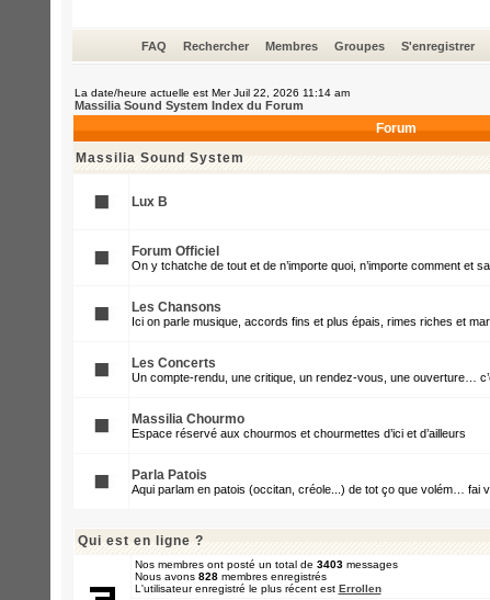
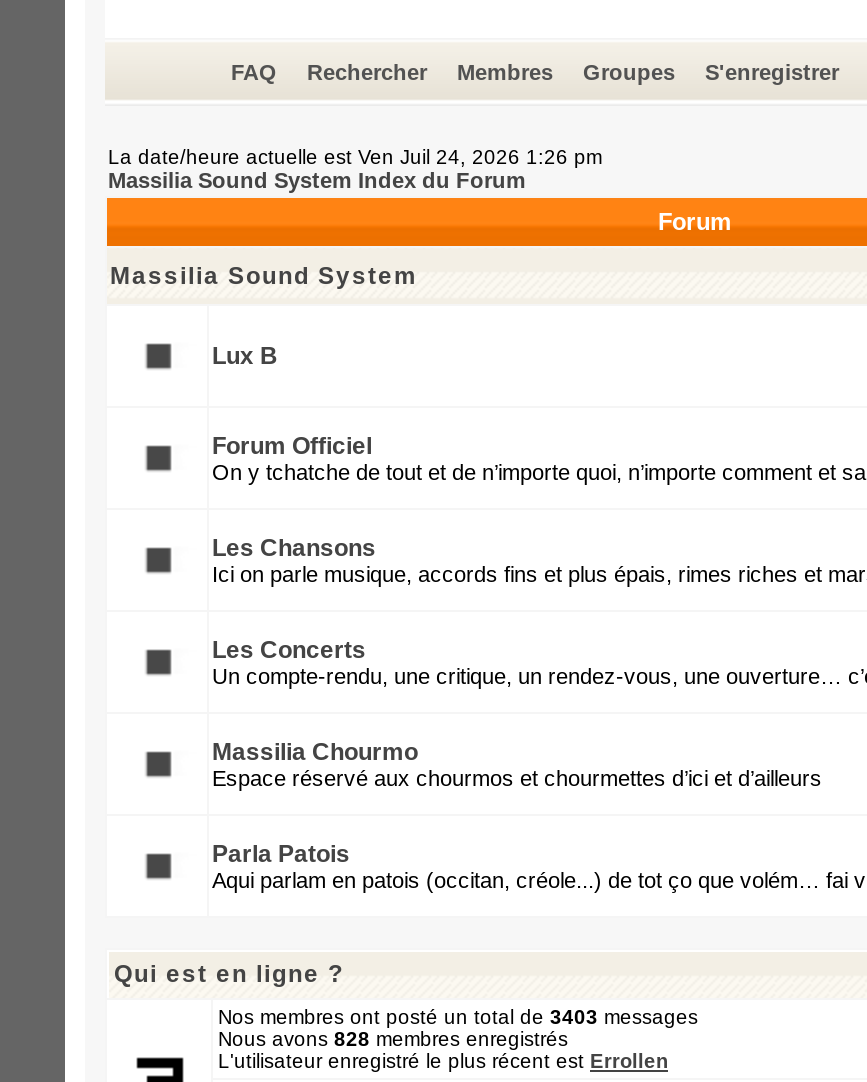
- La date/heure actuelle est Mer Juil 22, 2026 11:14 am
+ La date/heure actuelle est Ven Juil 24, 2026 1:26 pm
